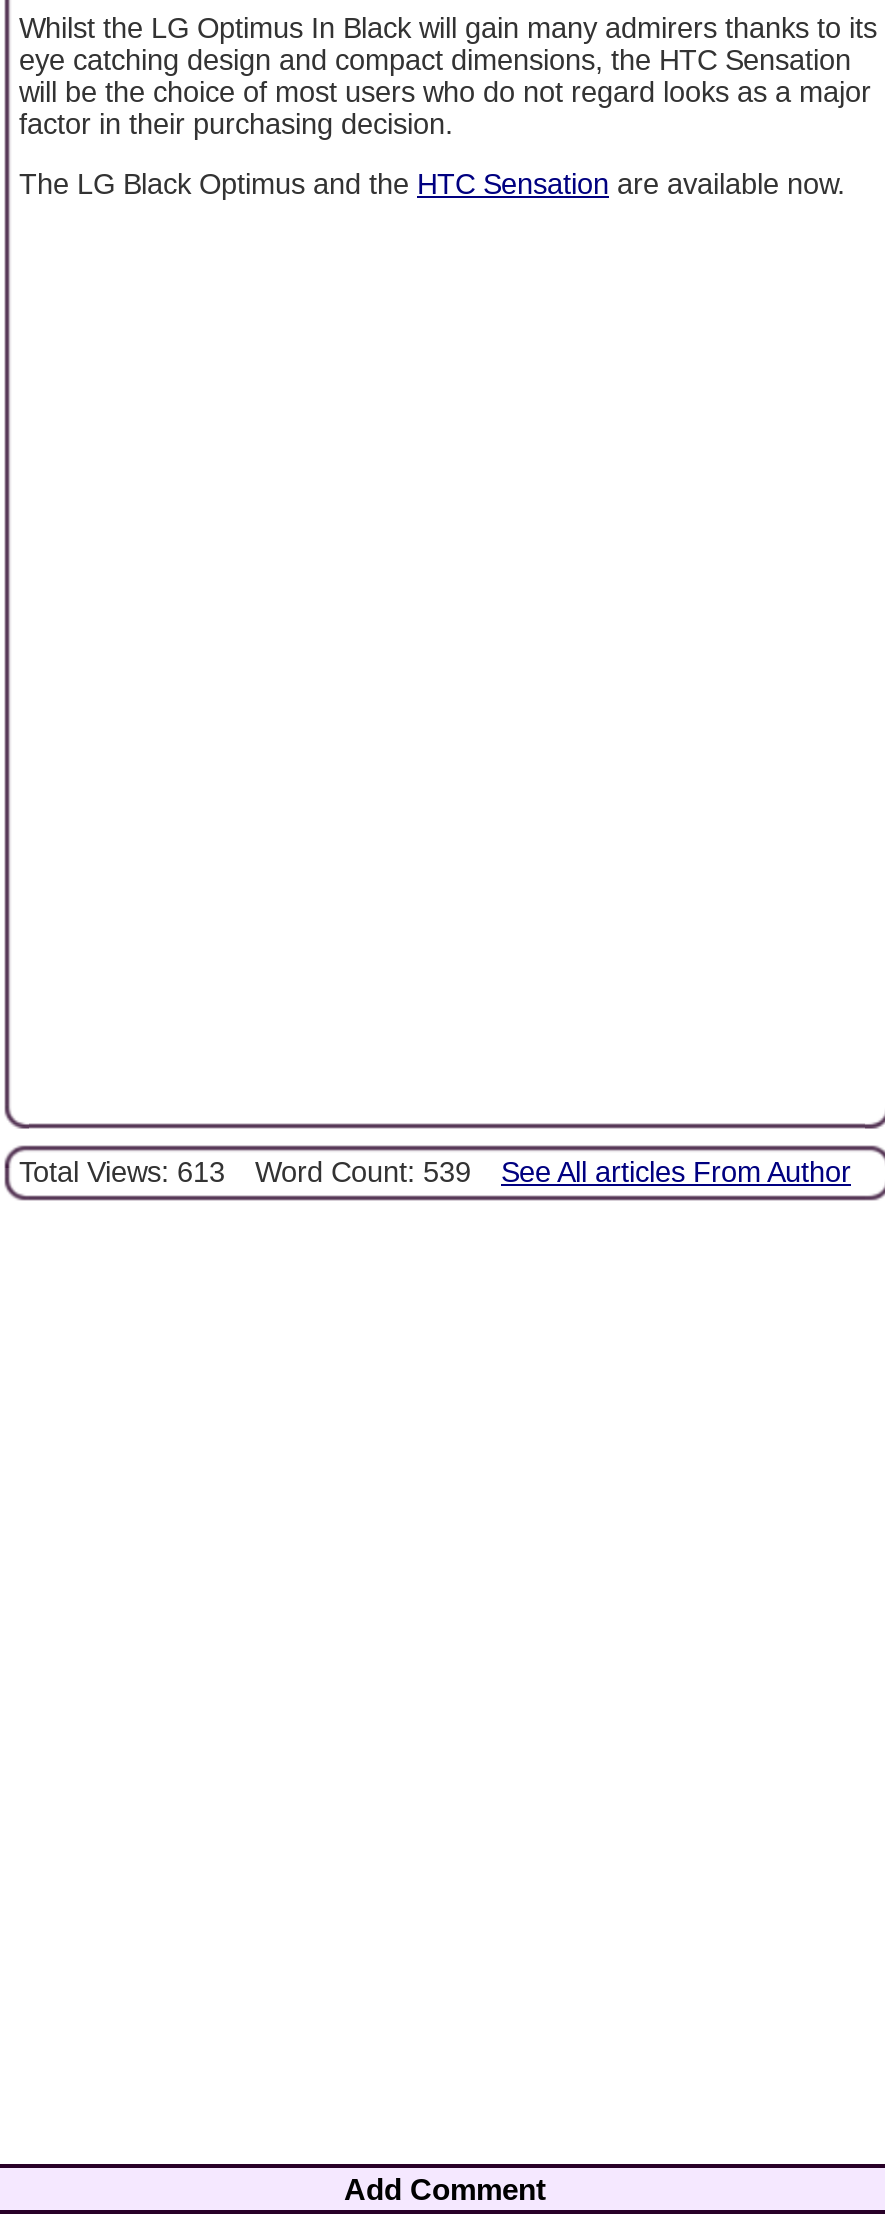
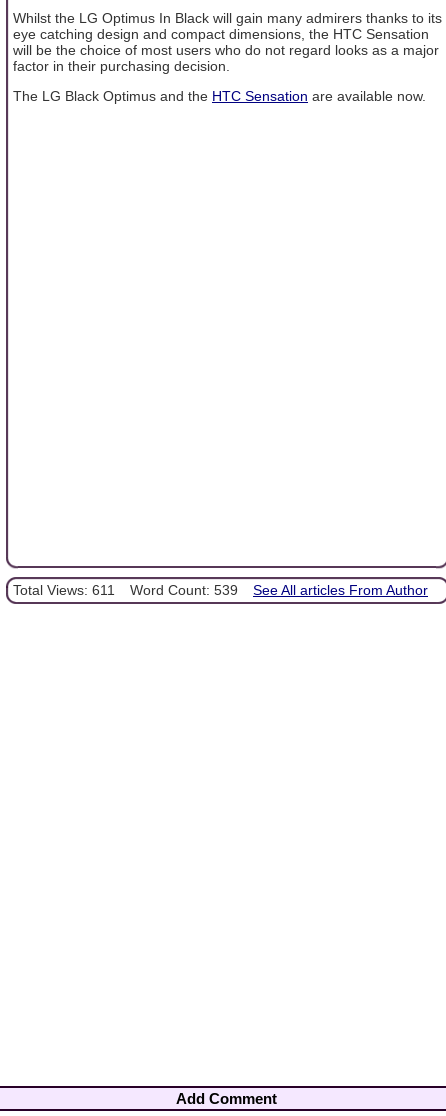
- Total Views: 613 Word Count: 539 See All articles From Author
+ Total Views: 611 Word Count: 539 See All articles From Author
